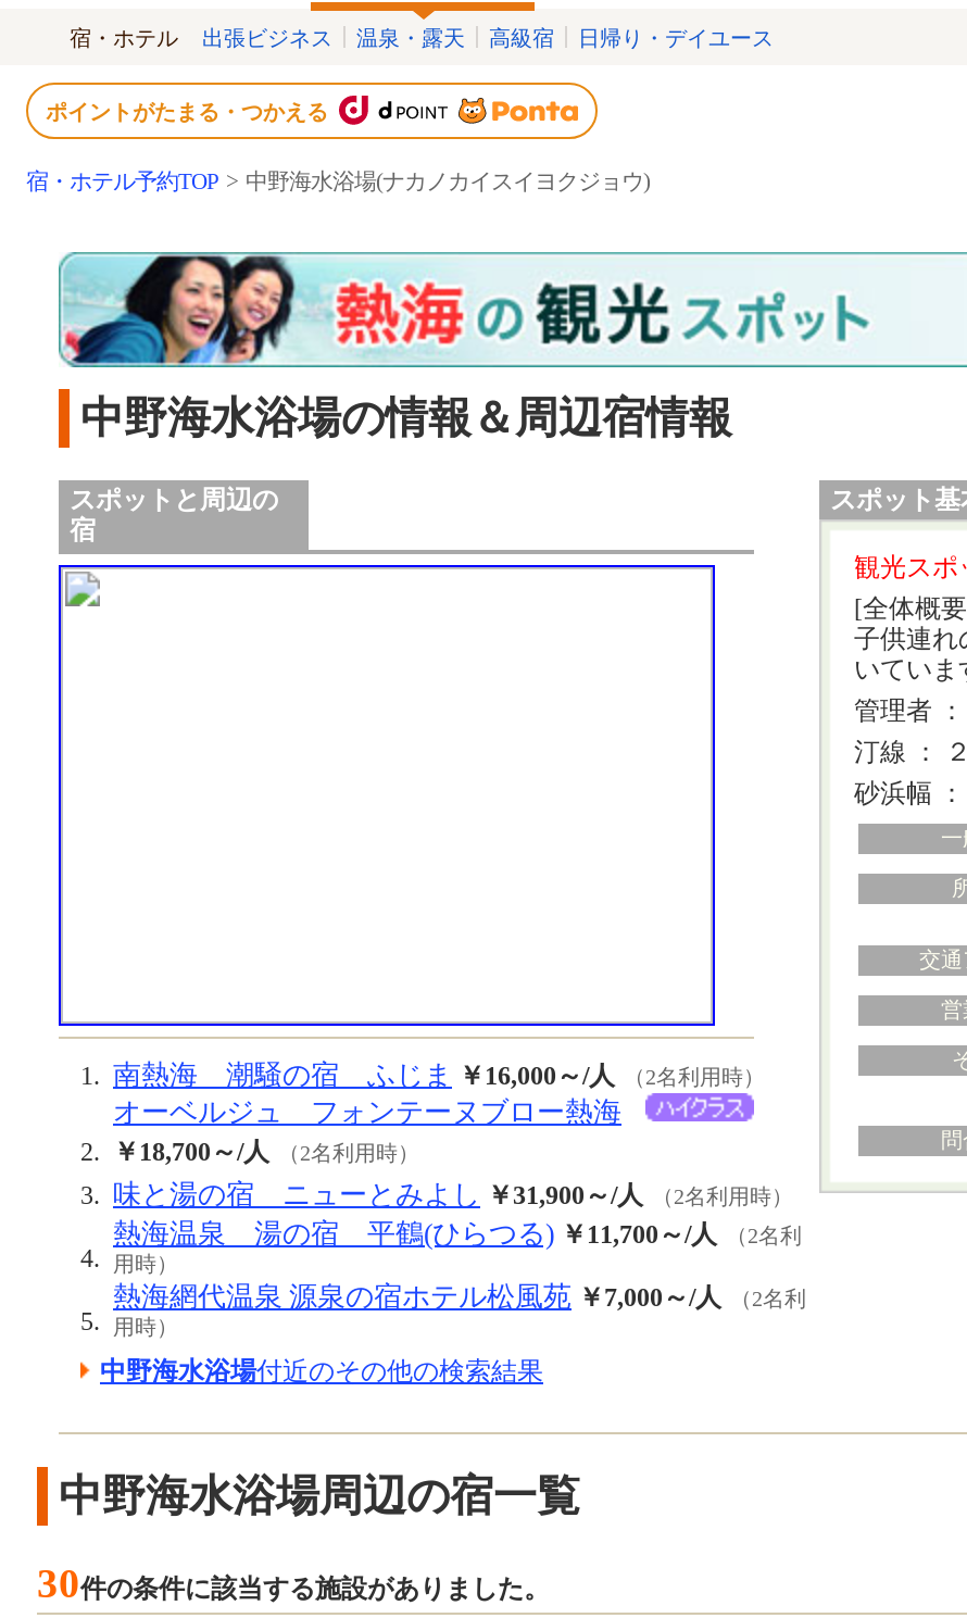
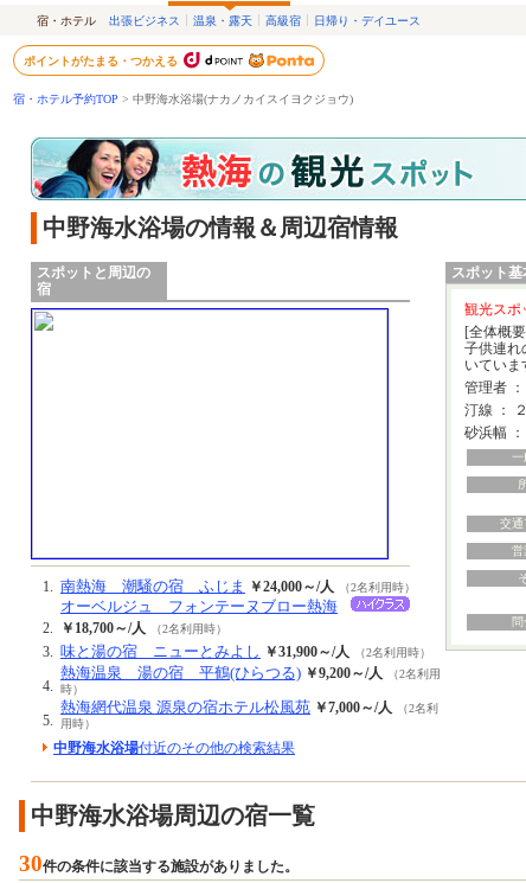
- 1. 南熱海 潮騒の宿 ふじま ￥16,000～/人 （2名利用時）
+ 1. 南熱海 潮騒の宿 ふじま ￥24,000～/人 （2名利用時）

- 熱海温泉 湯の宿 平鶴(ひらつる) ￥11,700～/人 （2名利
- 用時）
+ 熱海温泉 湯の宿 平鶴(ひらつる) ￥9,200～/人 （2名利用
+ 時）
